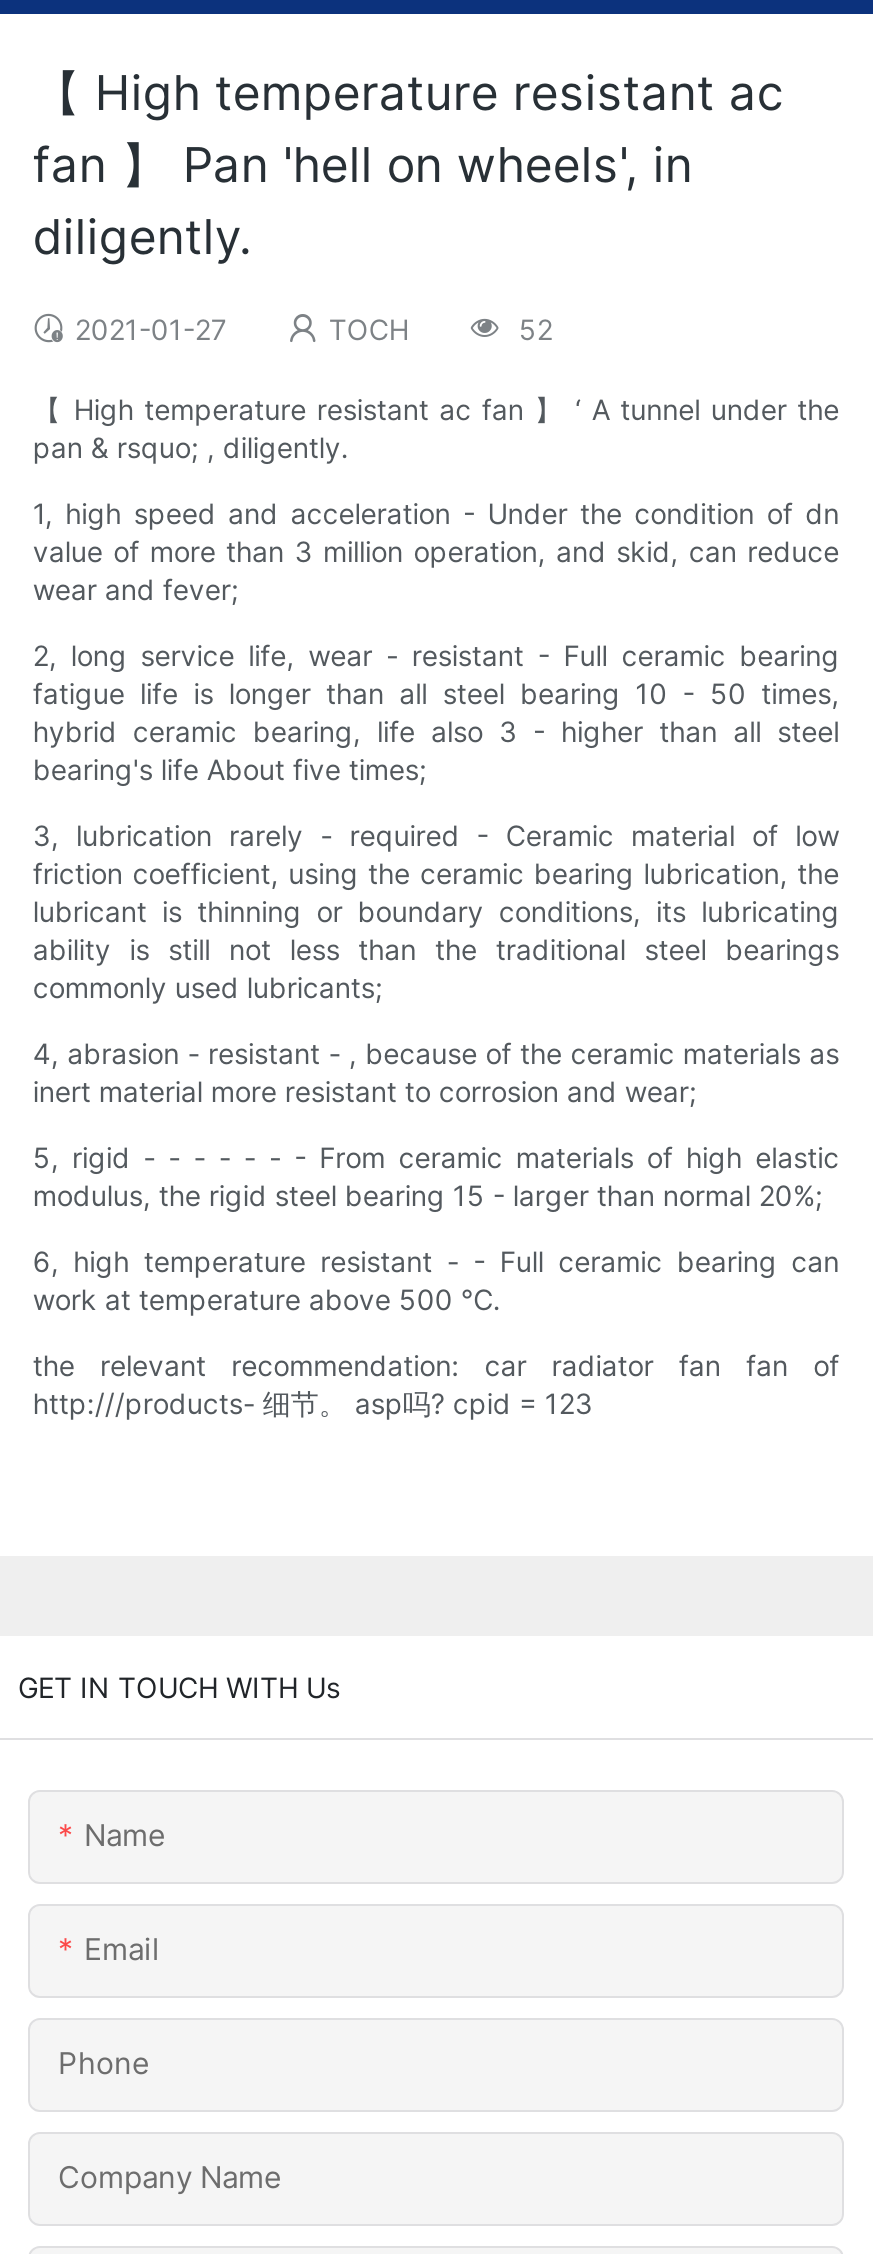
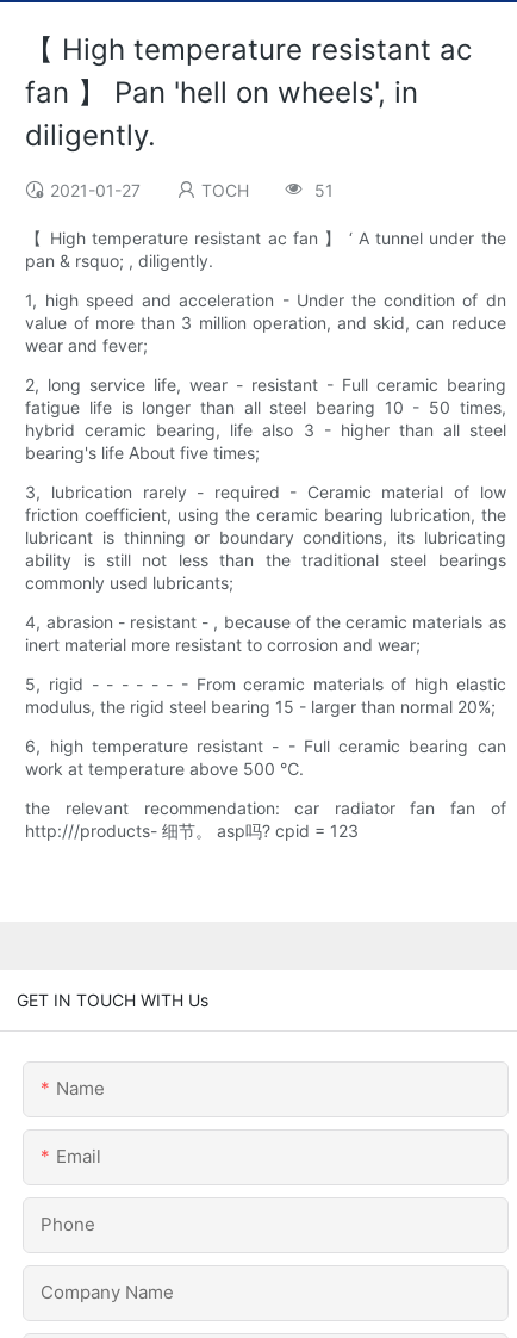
- 52
+ 51
